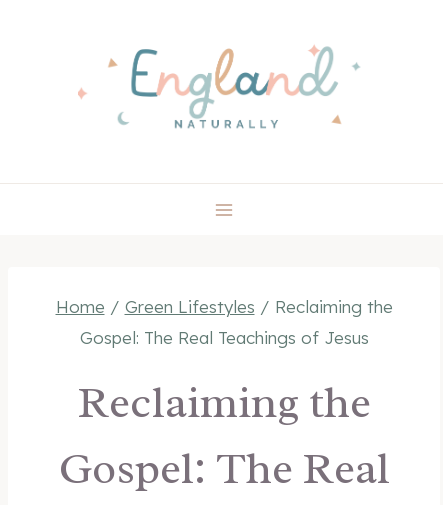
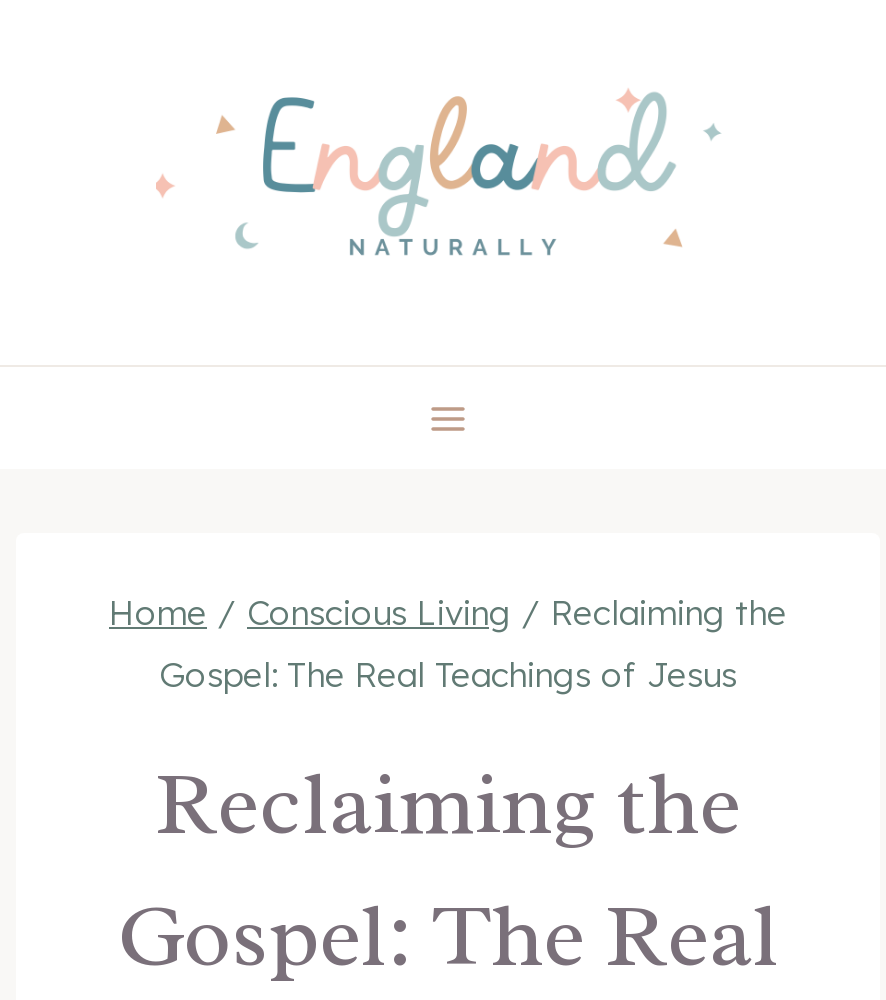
- Home / Green Lifestyles / Reclaiming the
+ Home / Conscious Living / Reclaiming the
